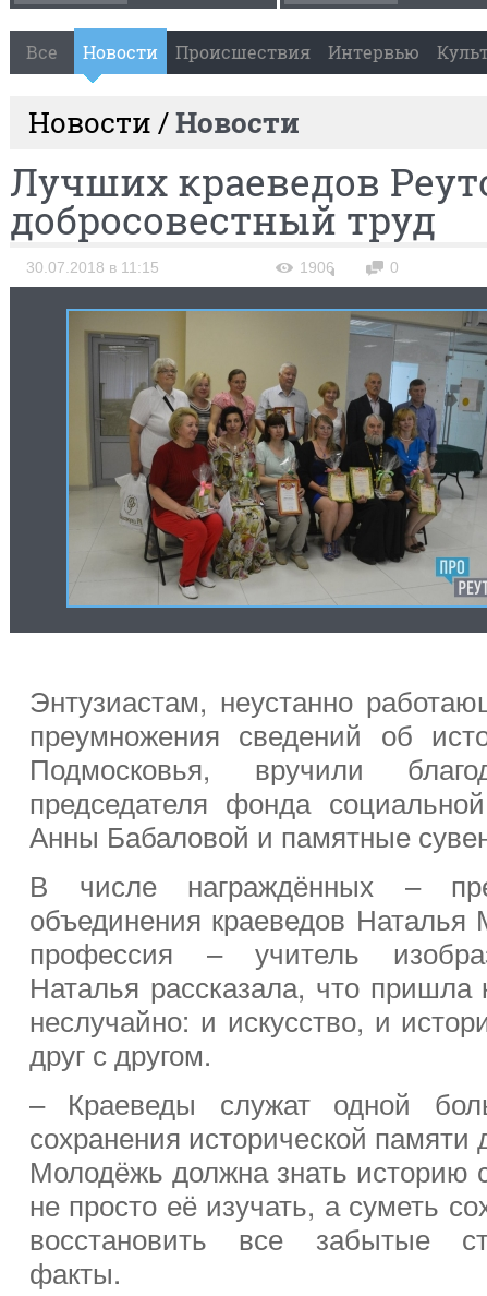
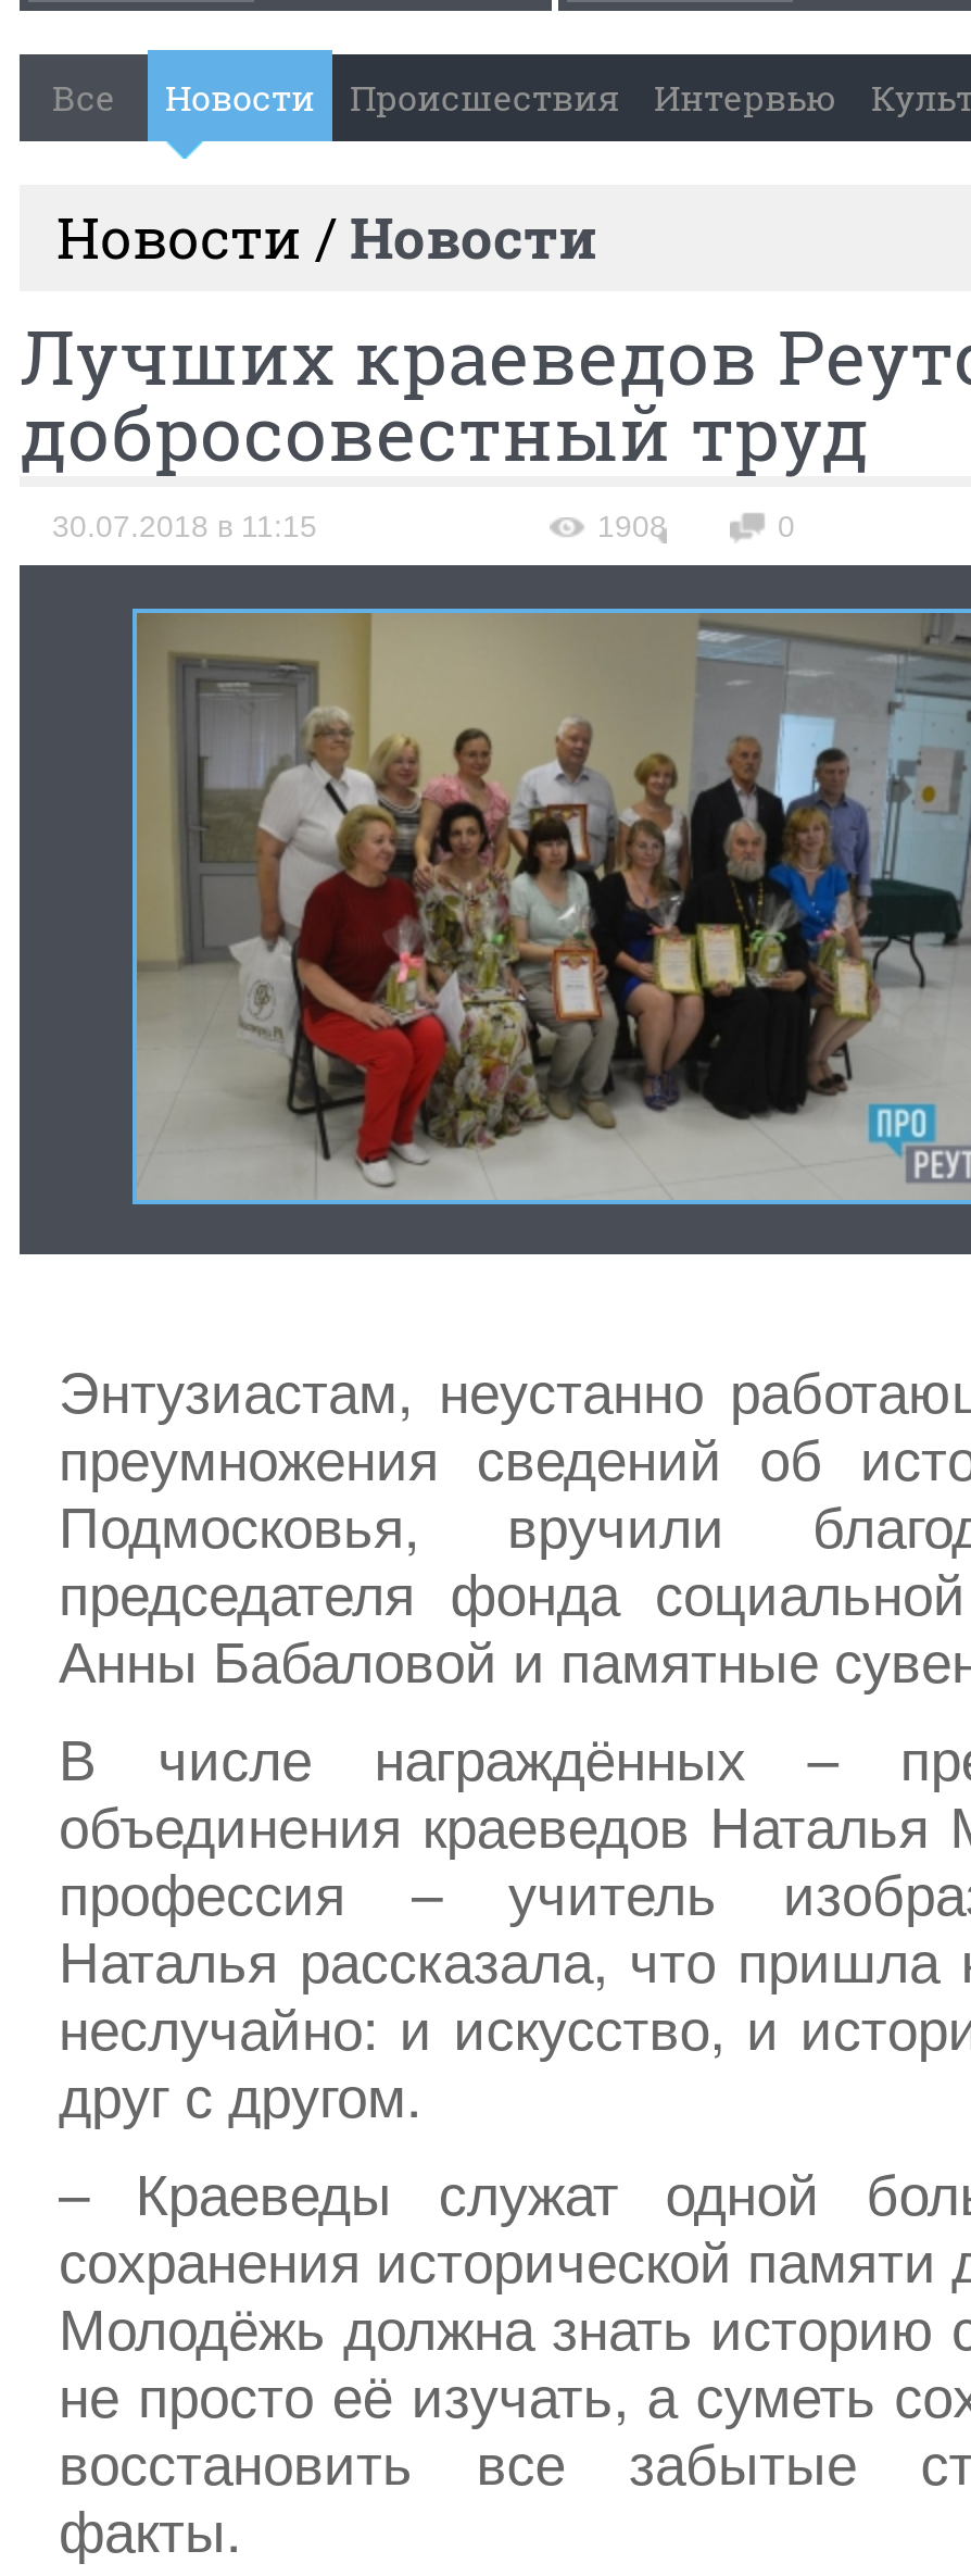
- 1906
+ 1908
